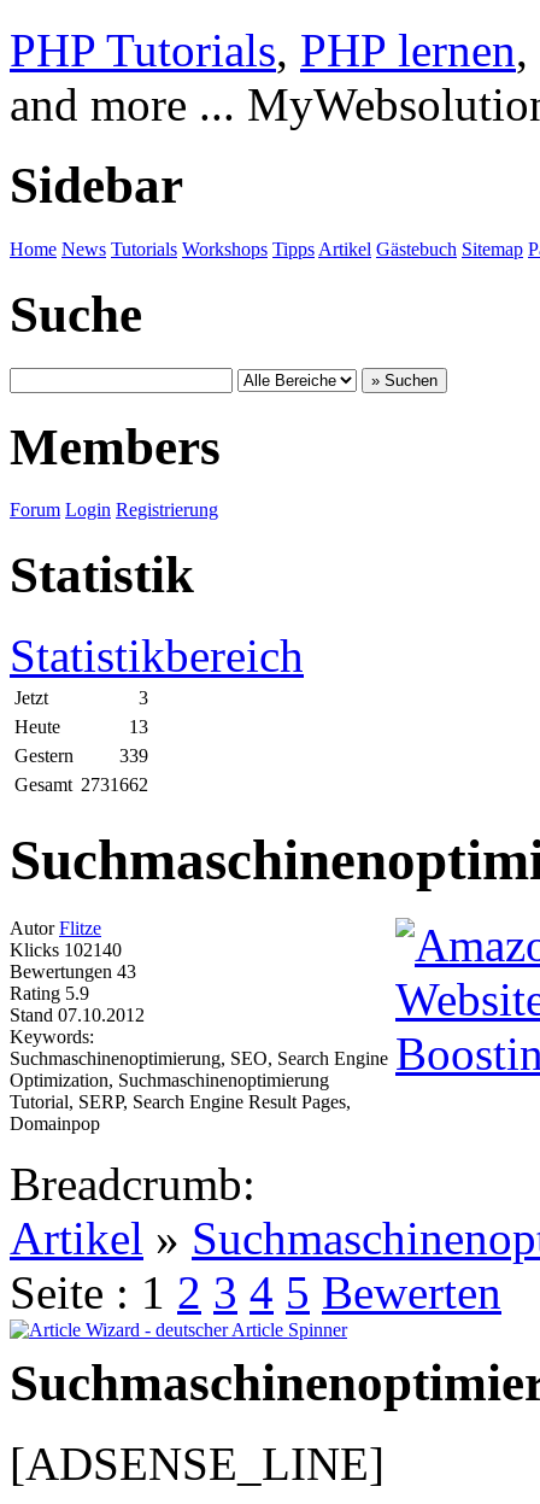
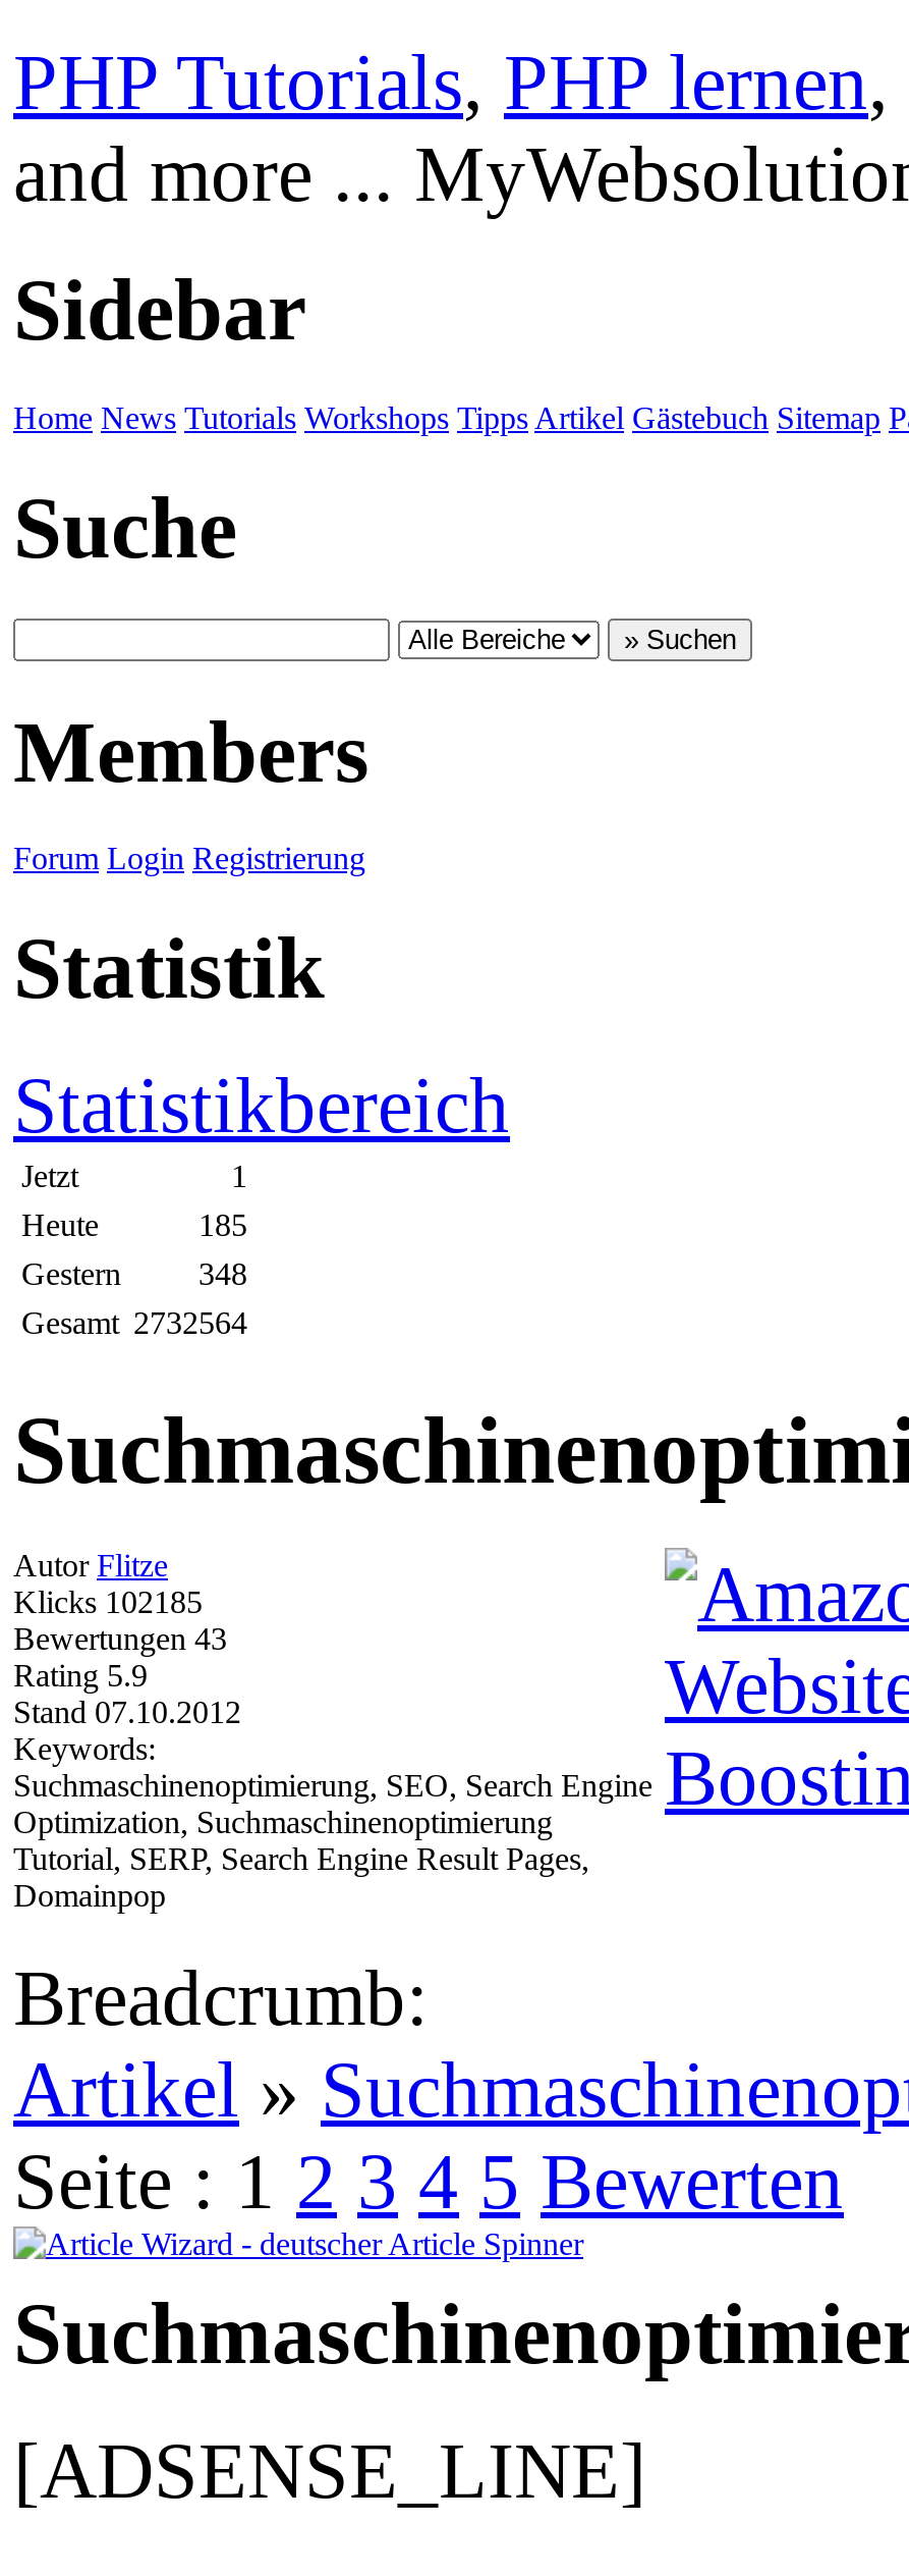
- 3
+ 1

- 13
+ 185

- 339
+ 348

- Gesamt 2731662
+ Gesamt 2732564

- Klicks 102140
+ Klicks 102185
